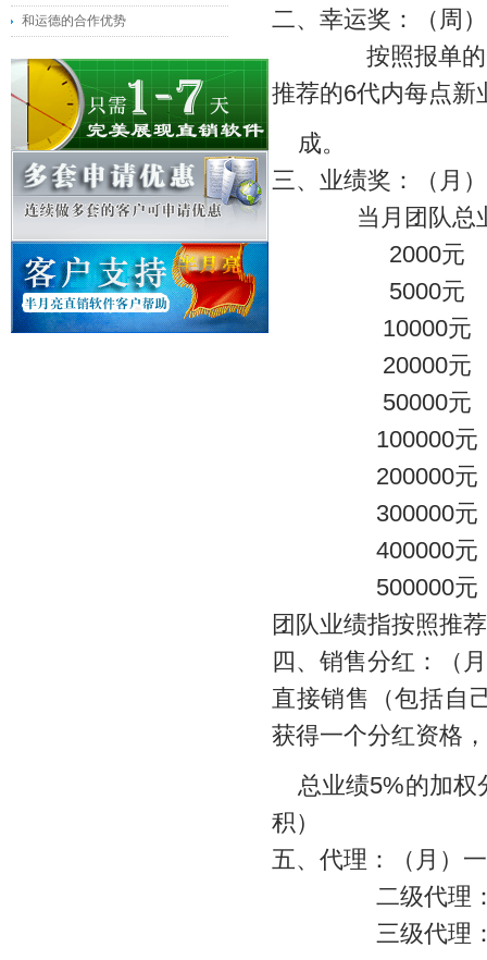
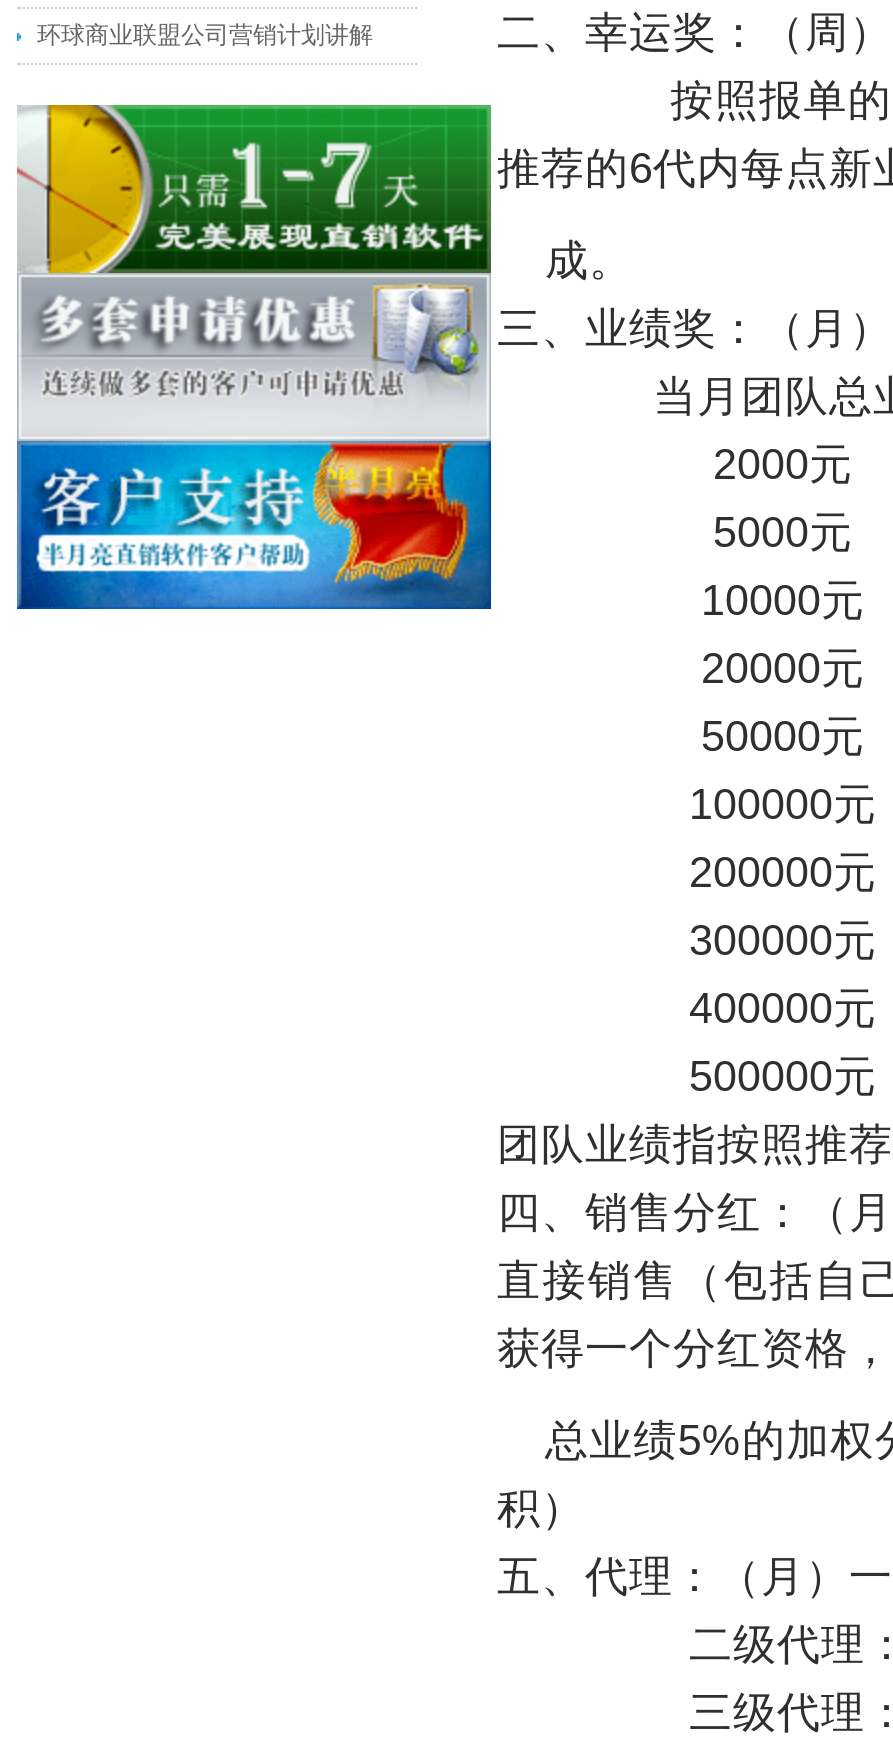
- 和运德的合作优势
+ 环球商业联盟公司营销计划讲解
